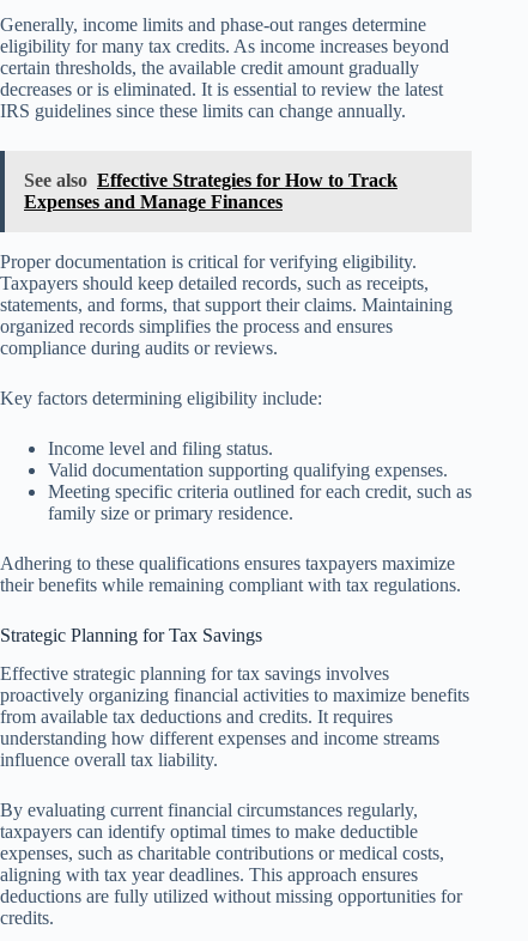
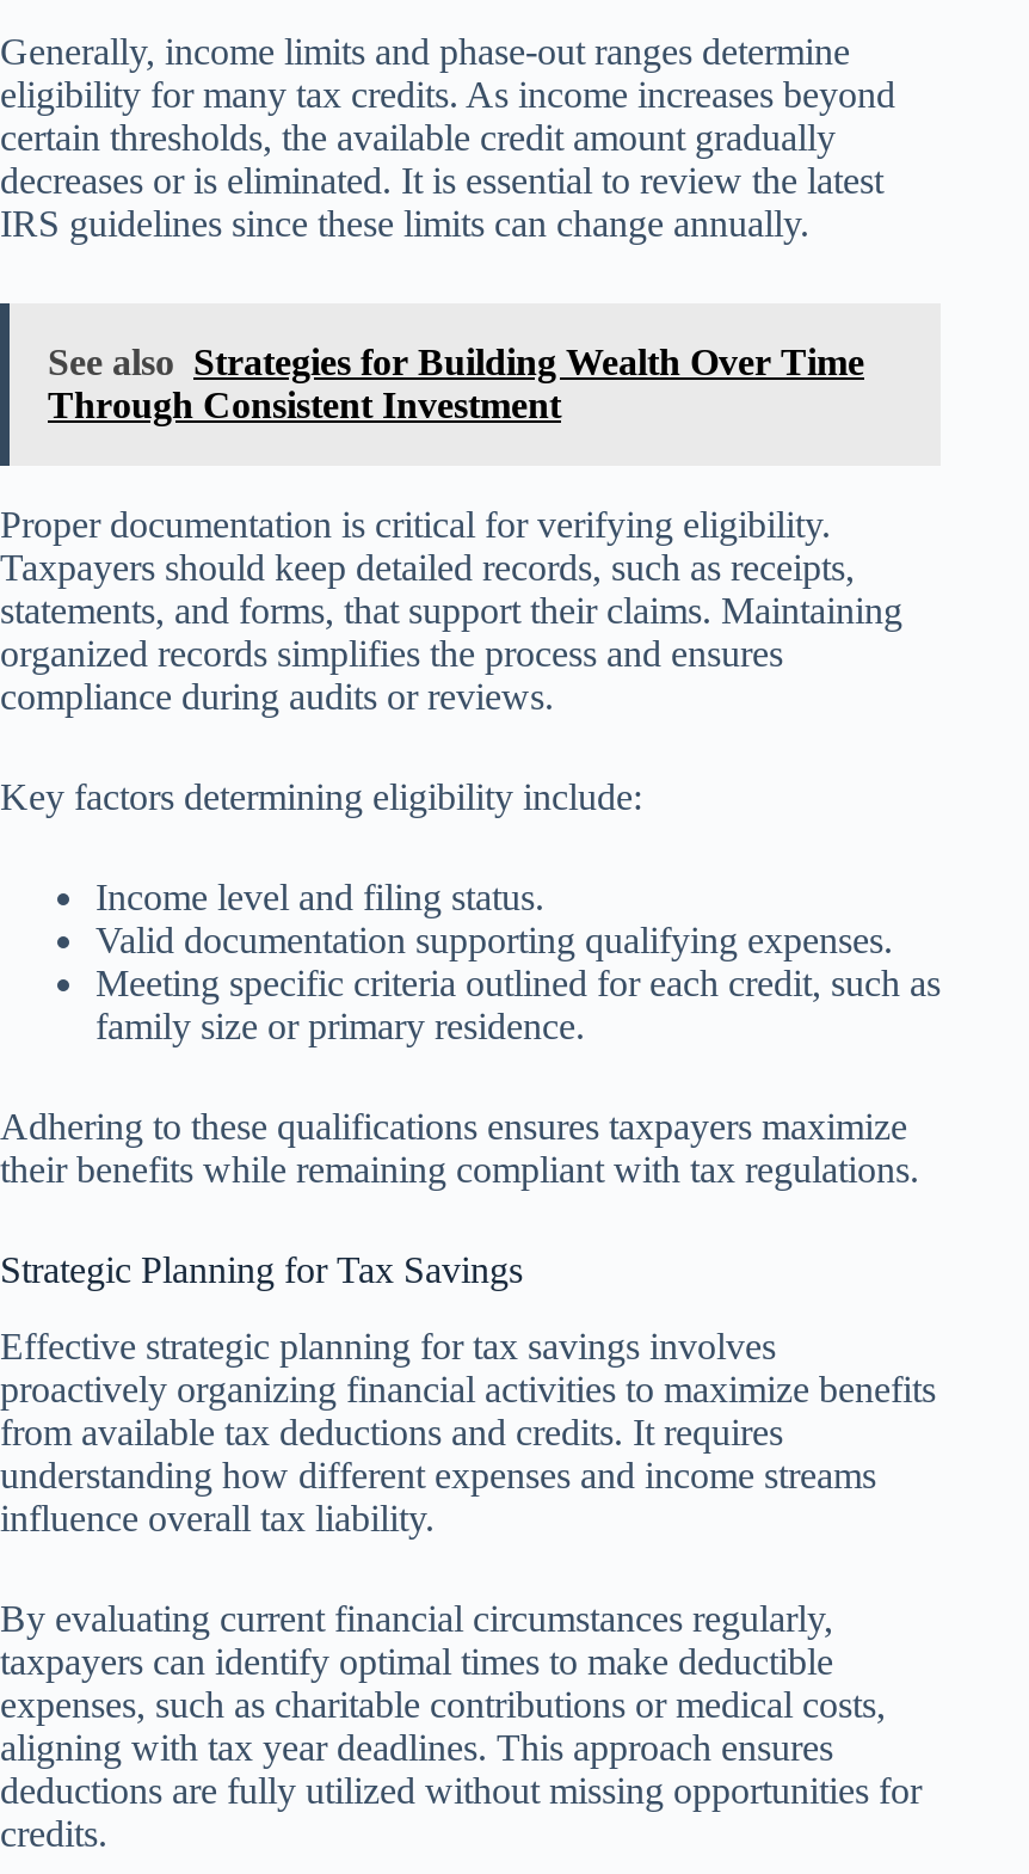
- See also Effective Strategies for How to Track
- Expenses and Manage Finances
+ See also Strategies for Building Wealth Over Time
+ Through Consistent Investment
